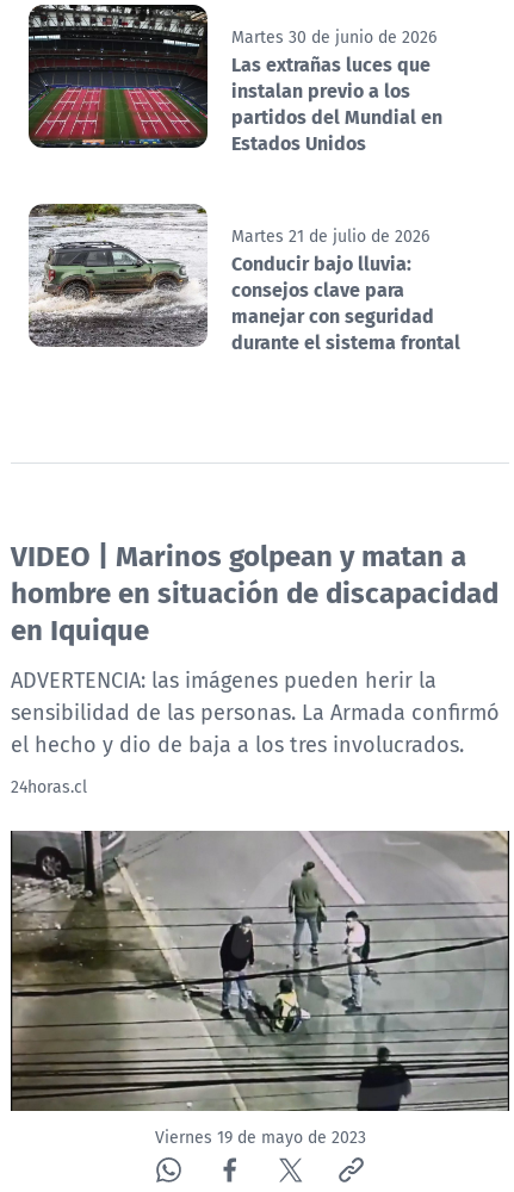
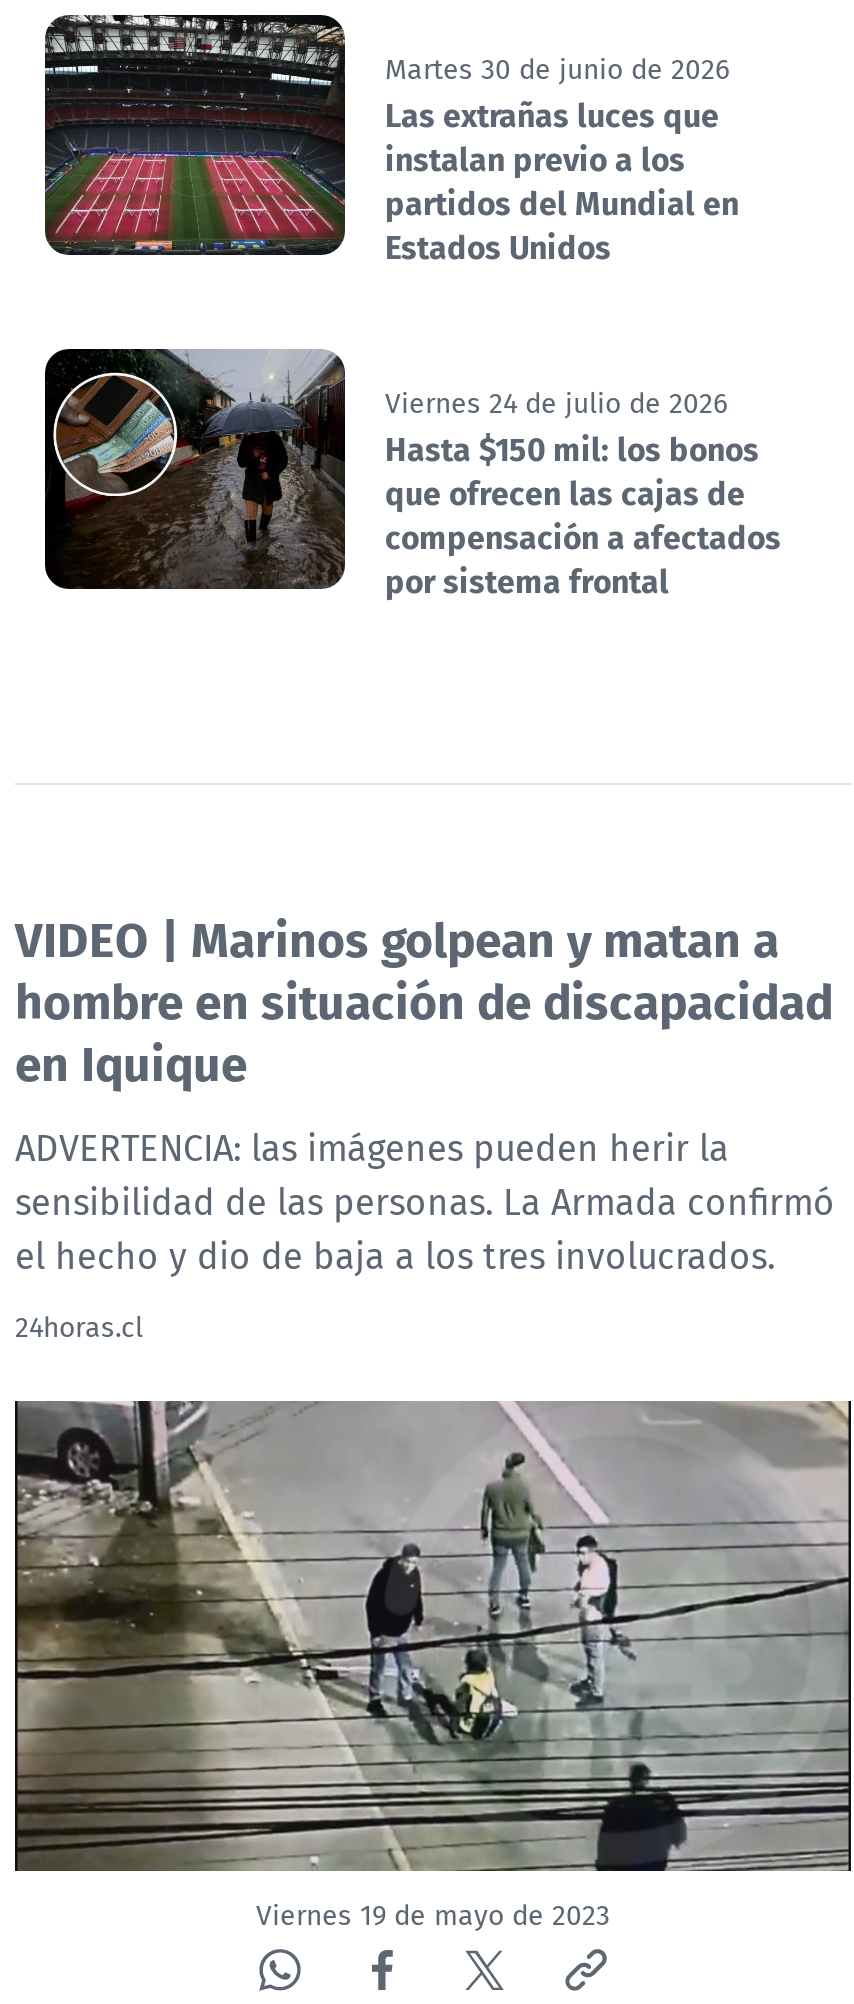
- [image]
- Martes 21 de julio de 2026
- Conducir bajo lluvia:
- consejos clave para
- manejar con seguridad
- durante el sistema frontal
+ [image]
+ Viernes 24 de julio de 2026
+ Hasta $150 mil: los bonos
+ que ofrecen las cajas de
+ compensación a afectados
+ por sistema frontal
